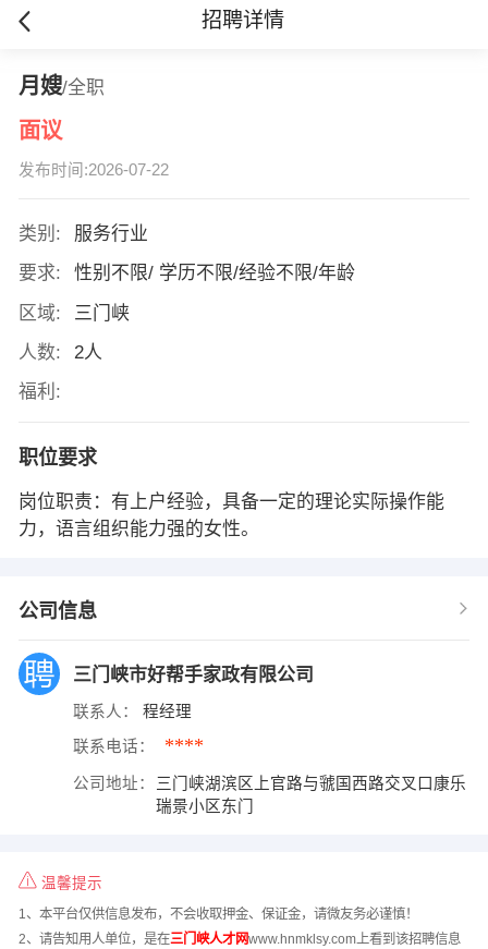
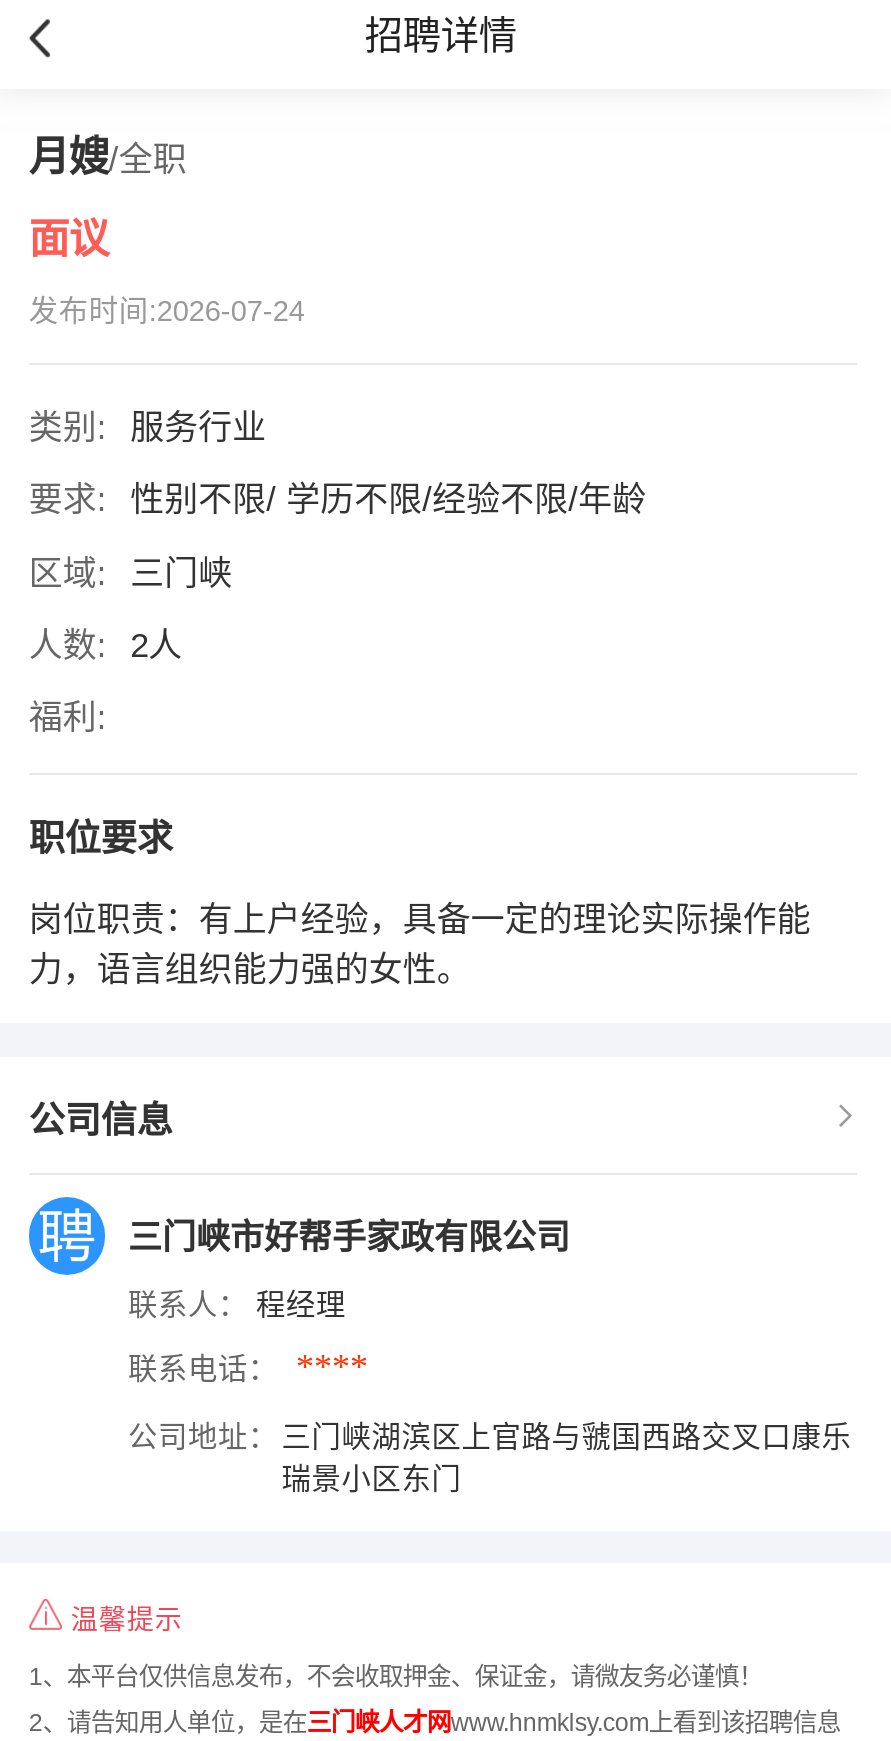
- 发布时间:2026-07-22
+ 发布时间:2026-07-24
